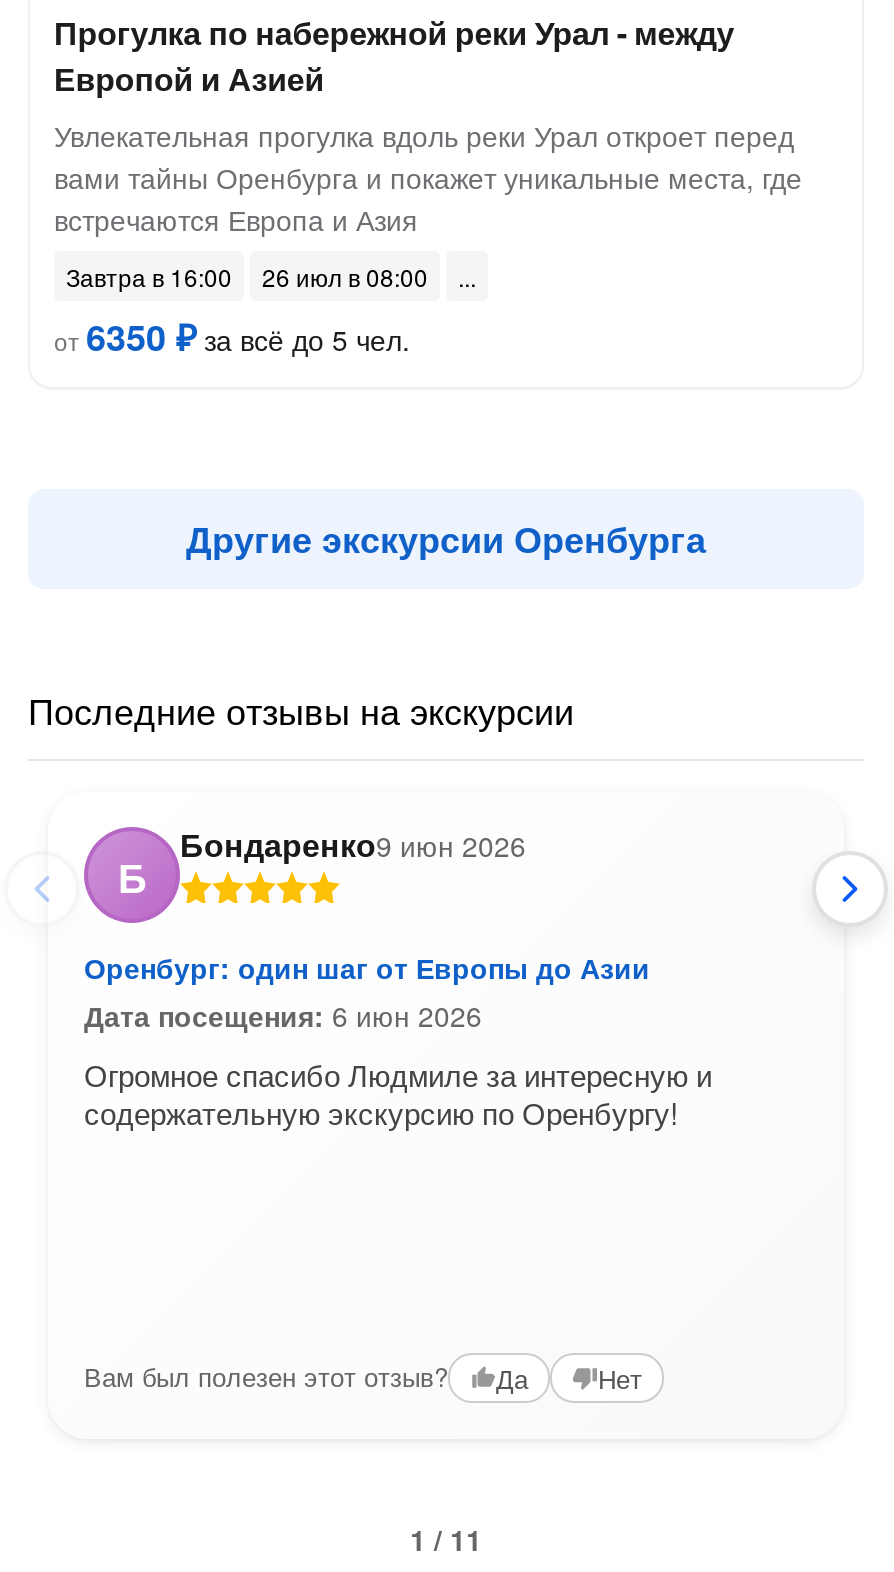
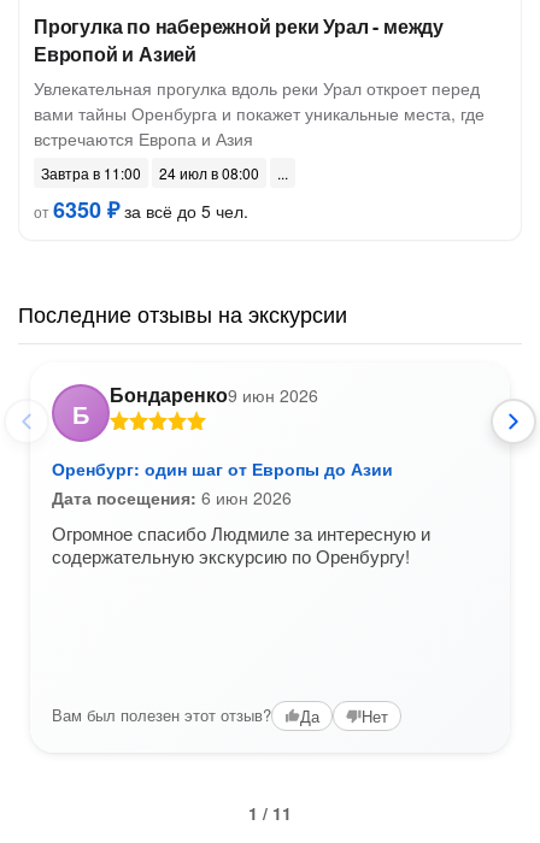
- Завтра в 16:00
+ Завтра в 11:00

- 26 июл в 08:00
+ 24 июл в 08:00

- Другие экскурсии Оренбурга
